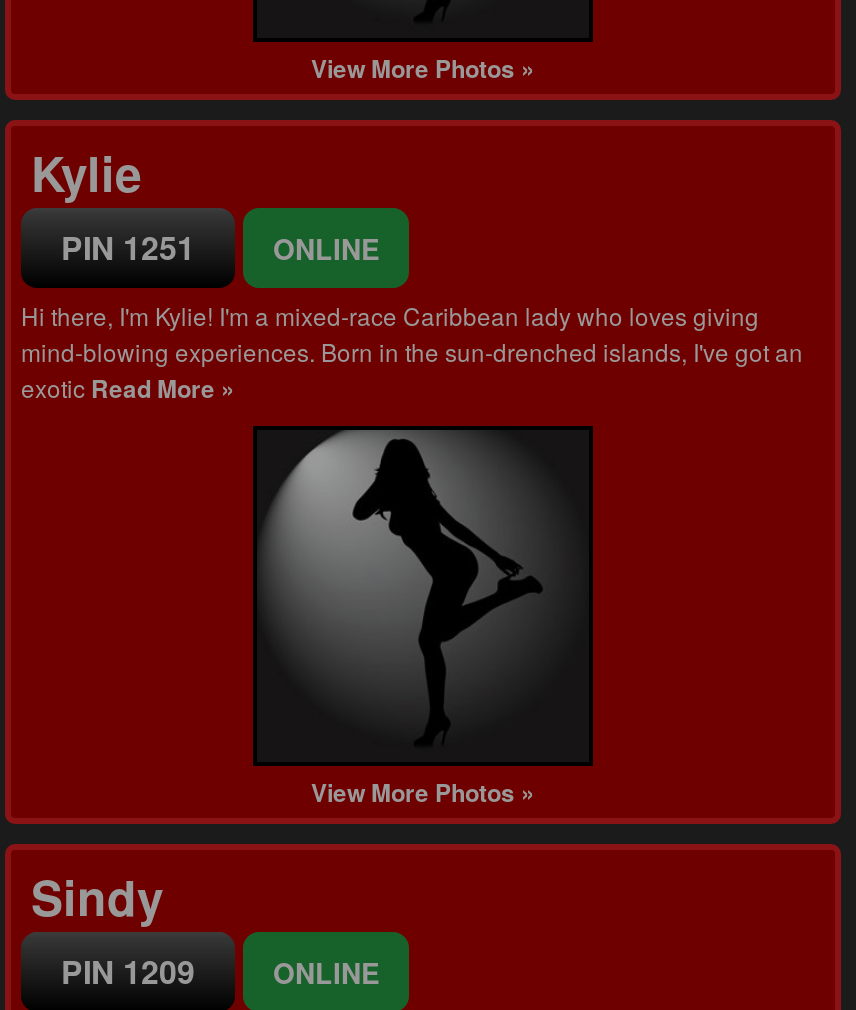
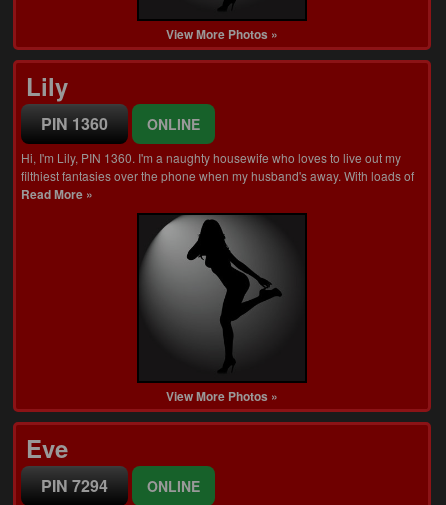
- Kylie
- PIN 1251
+ Lily
+ PIN 1360

- Hi there, I'm Kylie! I'm a mixed-race Caribbean lady who loves giving
- mind-blowing experiences. Born in the sun-drenched islands, I've got an
- exotic Read More »
+ Hi, I'm Lily, PIN 1360. I'm a naughty housewife who loves to live out my
+ filthiest fantasies over the phone when my husband's away. With loads of
+ Read More »

- Sindy
- PIN 1209
+ Eve
+ PIN 7294
